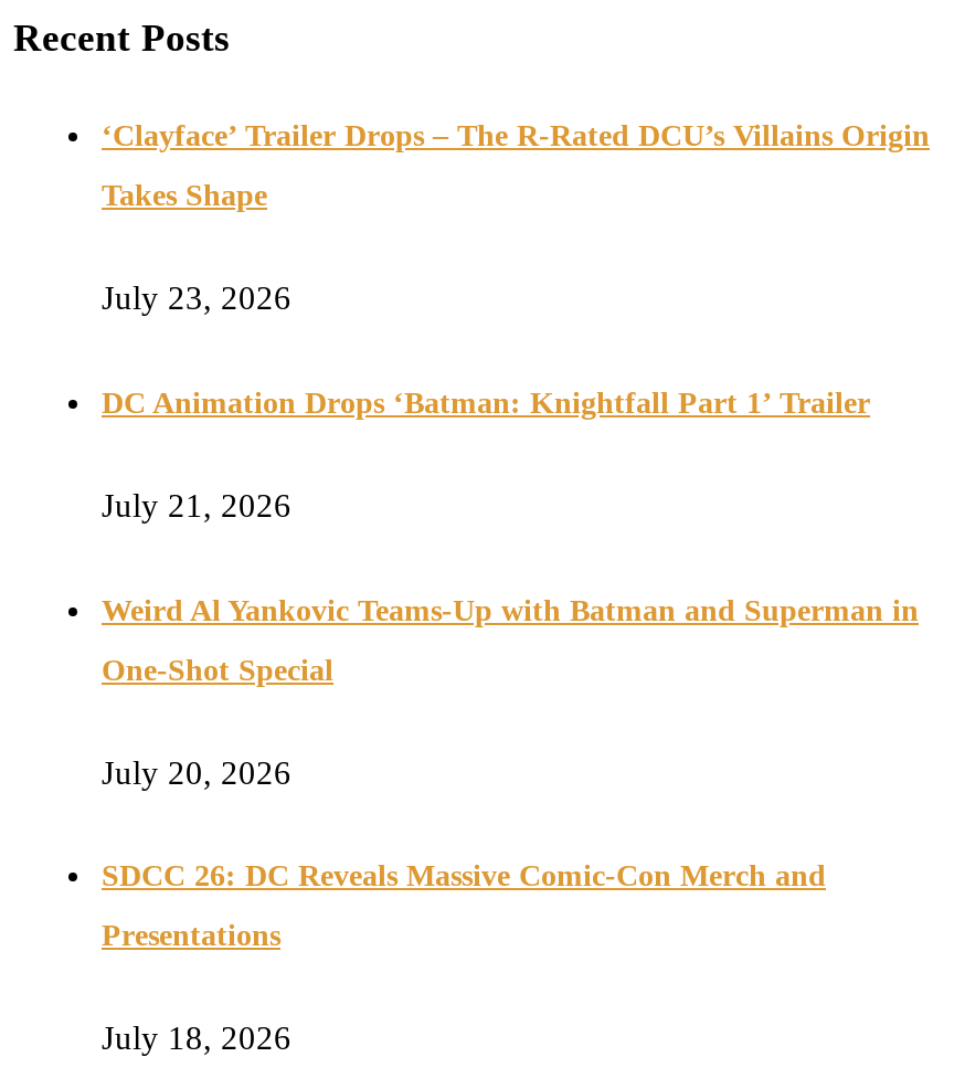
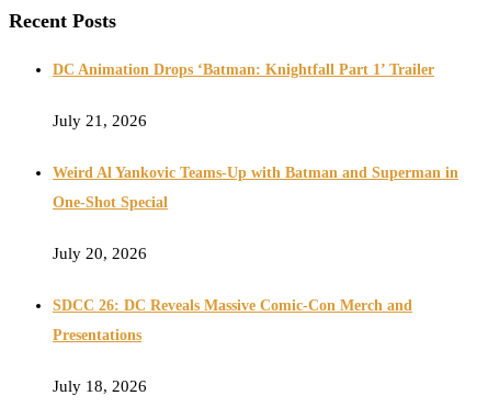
- ‘Clayface’ Trailer Drops – The R-Rated DCU’s Villains Origin
- Takes Shape
- July 23, 2026
